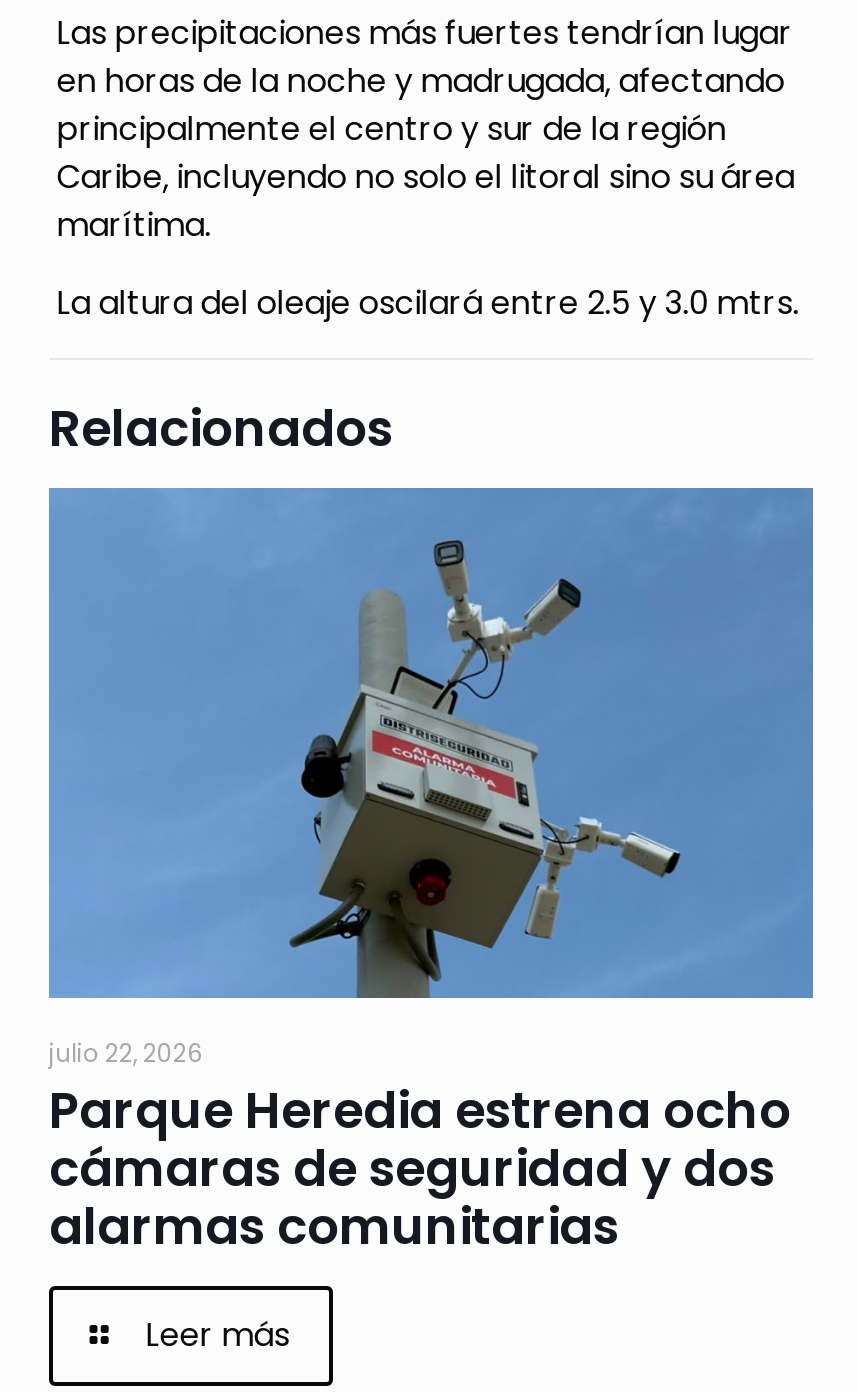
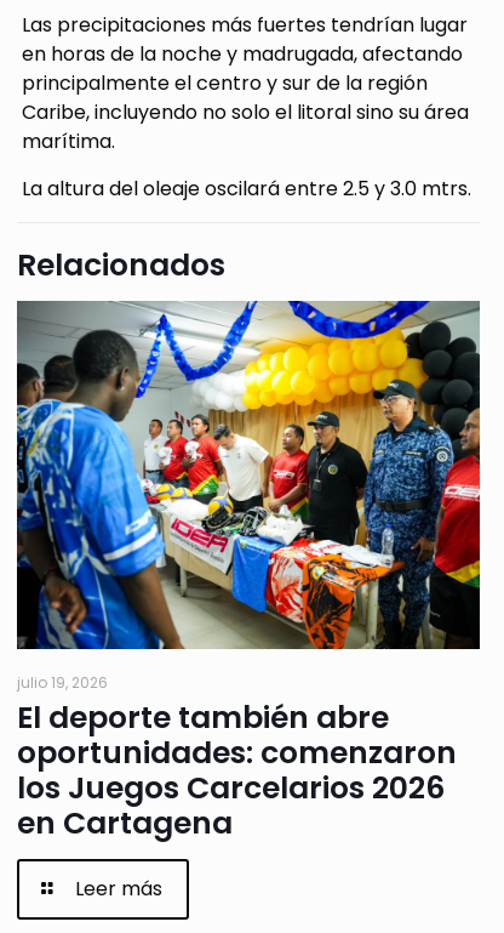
- [image]
- julio 22, 2026
- Parque Heredia estrena ocho
- cámaras de seguridad y dos
- alarmas comunitarias
+ [image]
+ julio 19, 2026
+ El deporte también abre
+ oportunidades: comenzaron
+ los Juegos Carcelarios 2026
+ en Cartagena
